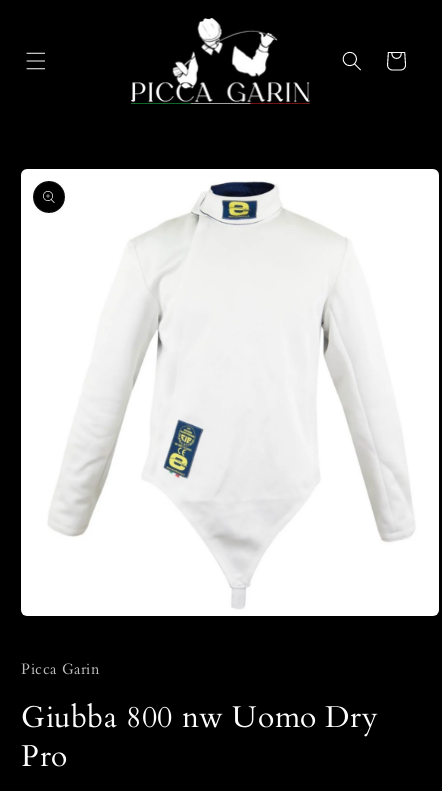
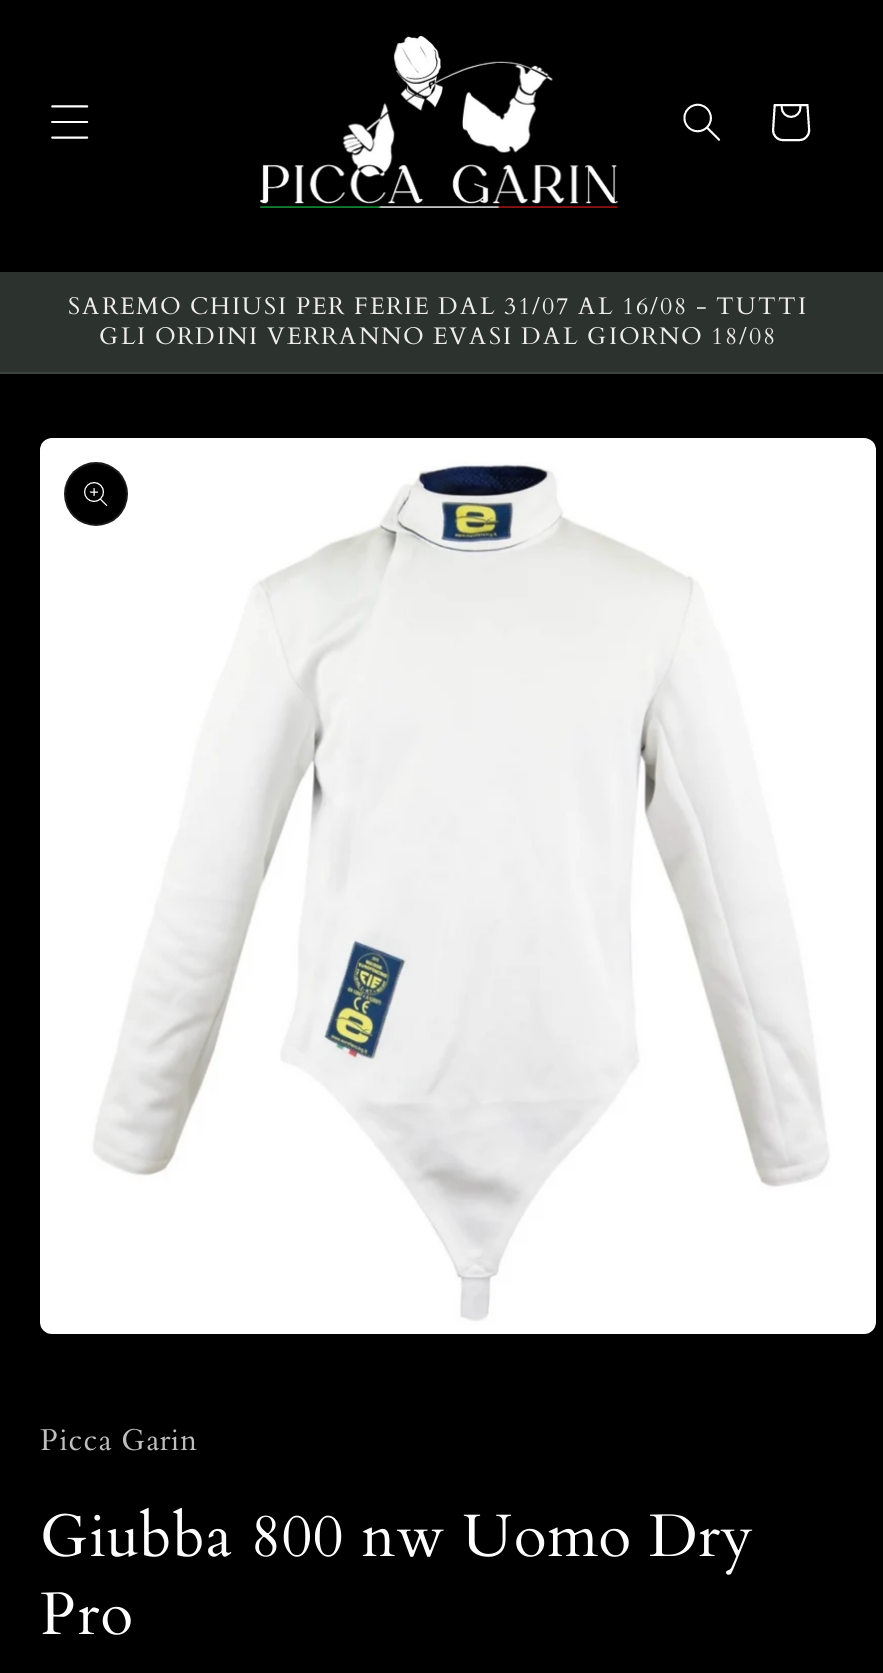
+ SAREMO CHIUSI PER FERIE DAL 31/07 AL 16/08 - TUTTI
+ GLI ORDINI VERRANNO EVASI DAL GIORNO 18/08
